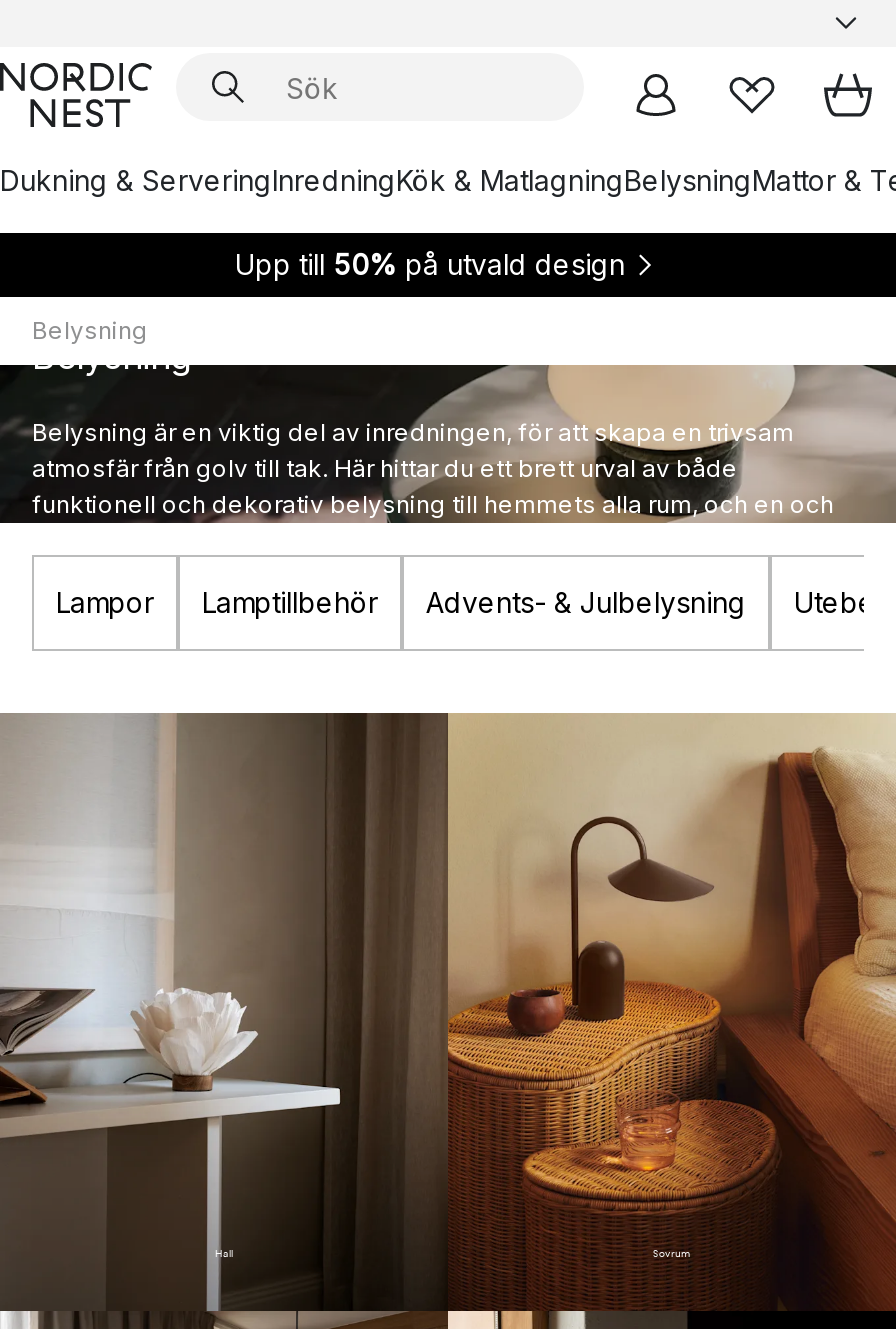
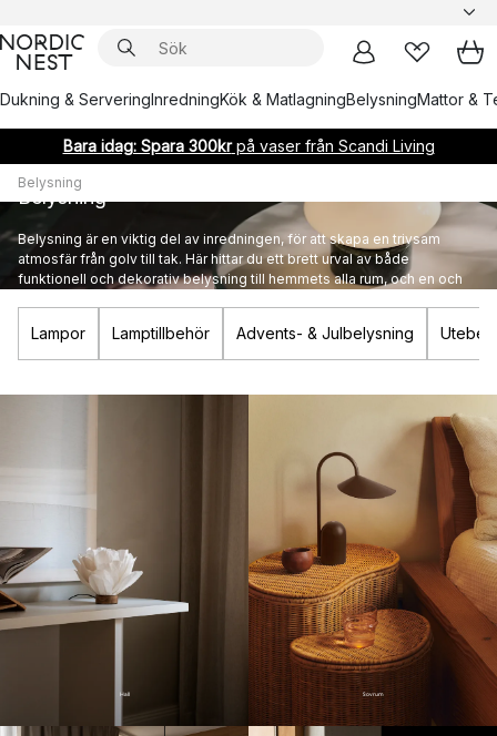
- Upp till 50% på utvald design
+ Bara idag: Spara 300kr på vaser från Scandi Living
